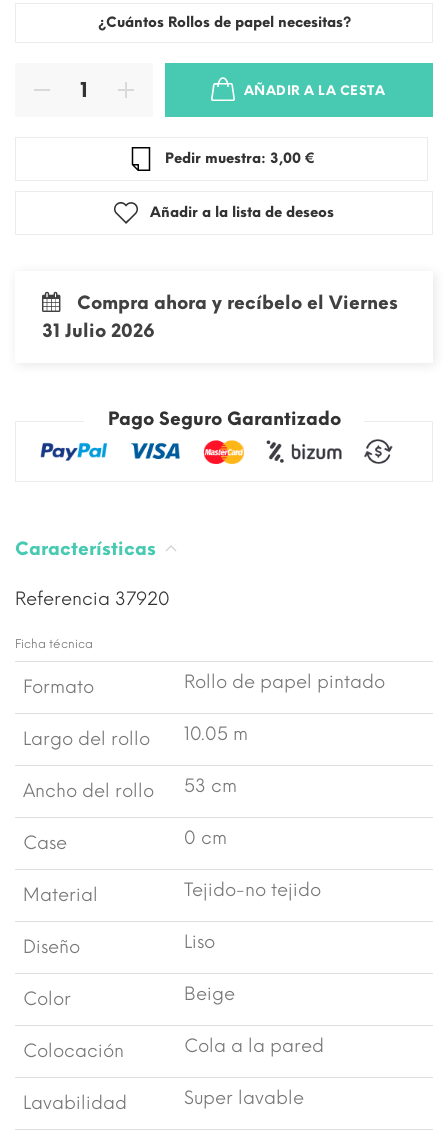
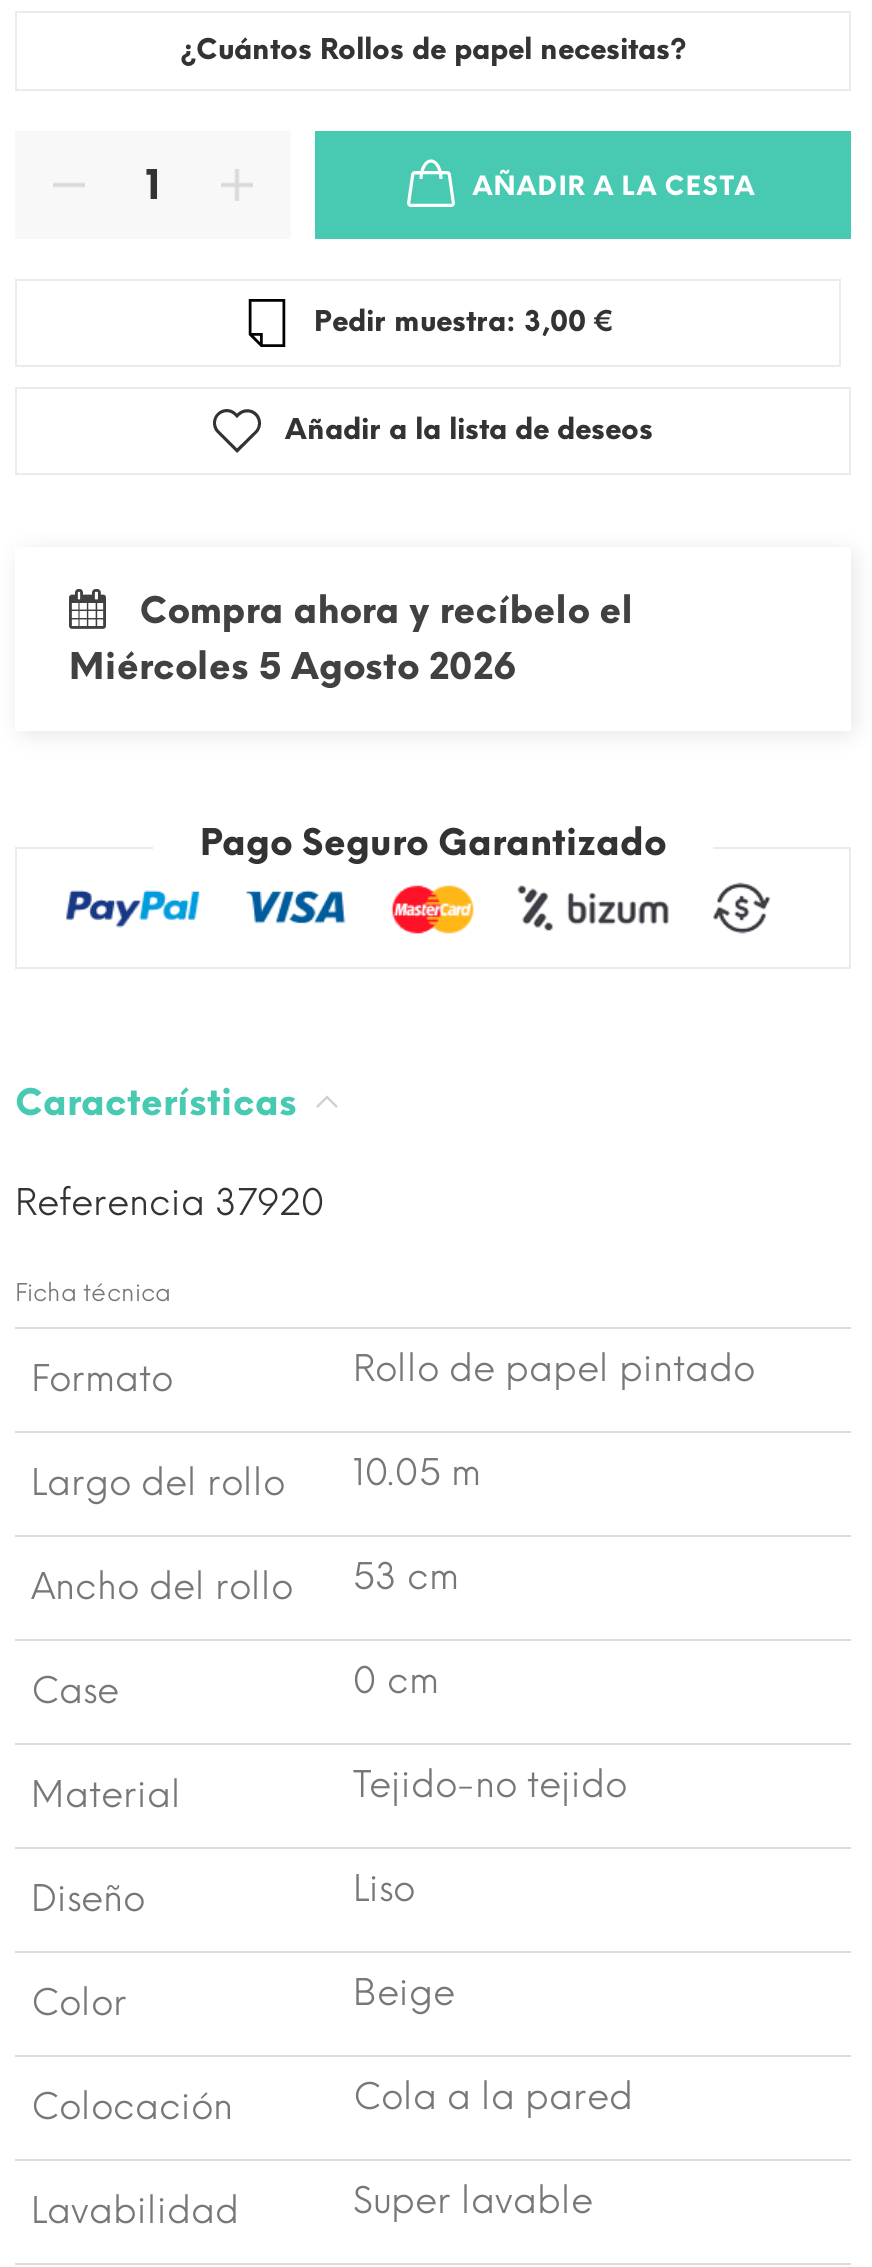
- Compra ahora y recíbelo el Viernes
- 31 Julio 2026
+ Compra ahora y recíbelo el
+ Miércoles 5 Agosto 2026
